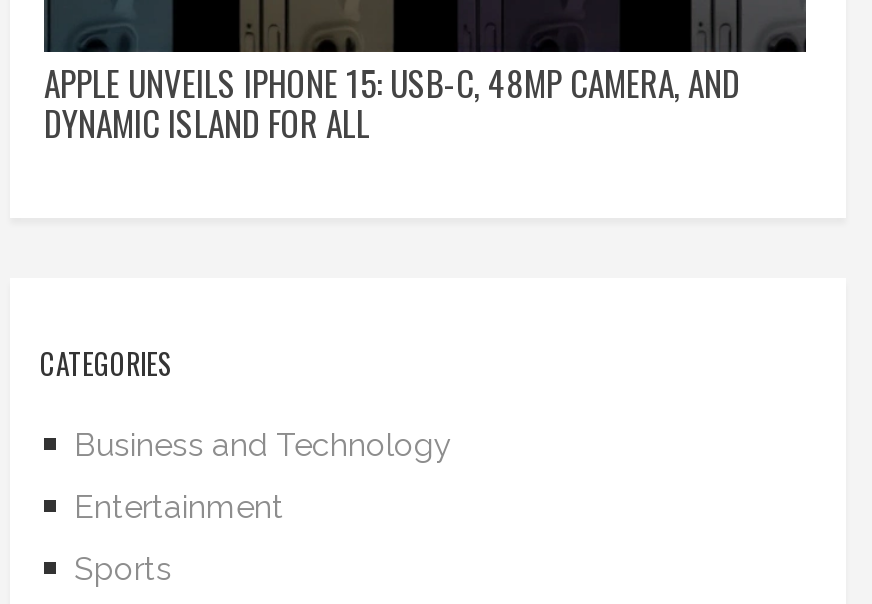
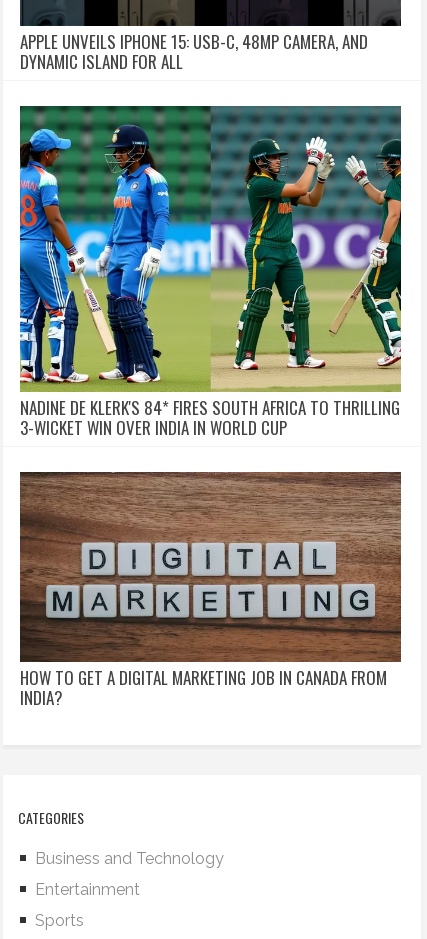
+ [image]
+ NADINE DE KLERK'S 84* FIRES SOUTH AFRICA TO THRILLING
+ 3-WICKET WIN OVER INDIA IN WORLD CUP

+ [image]
+ HOW TO GET A DIGITAL MARKETING JOB IN CANADA FROM
+ INDIA?
